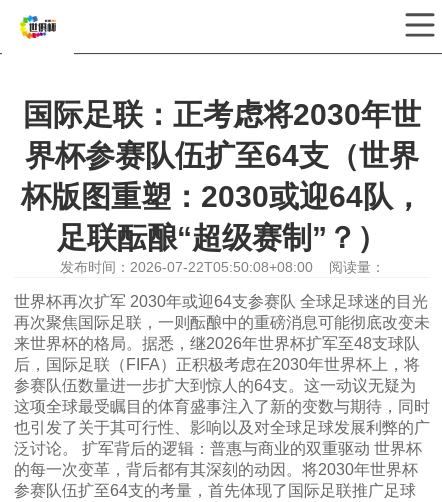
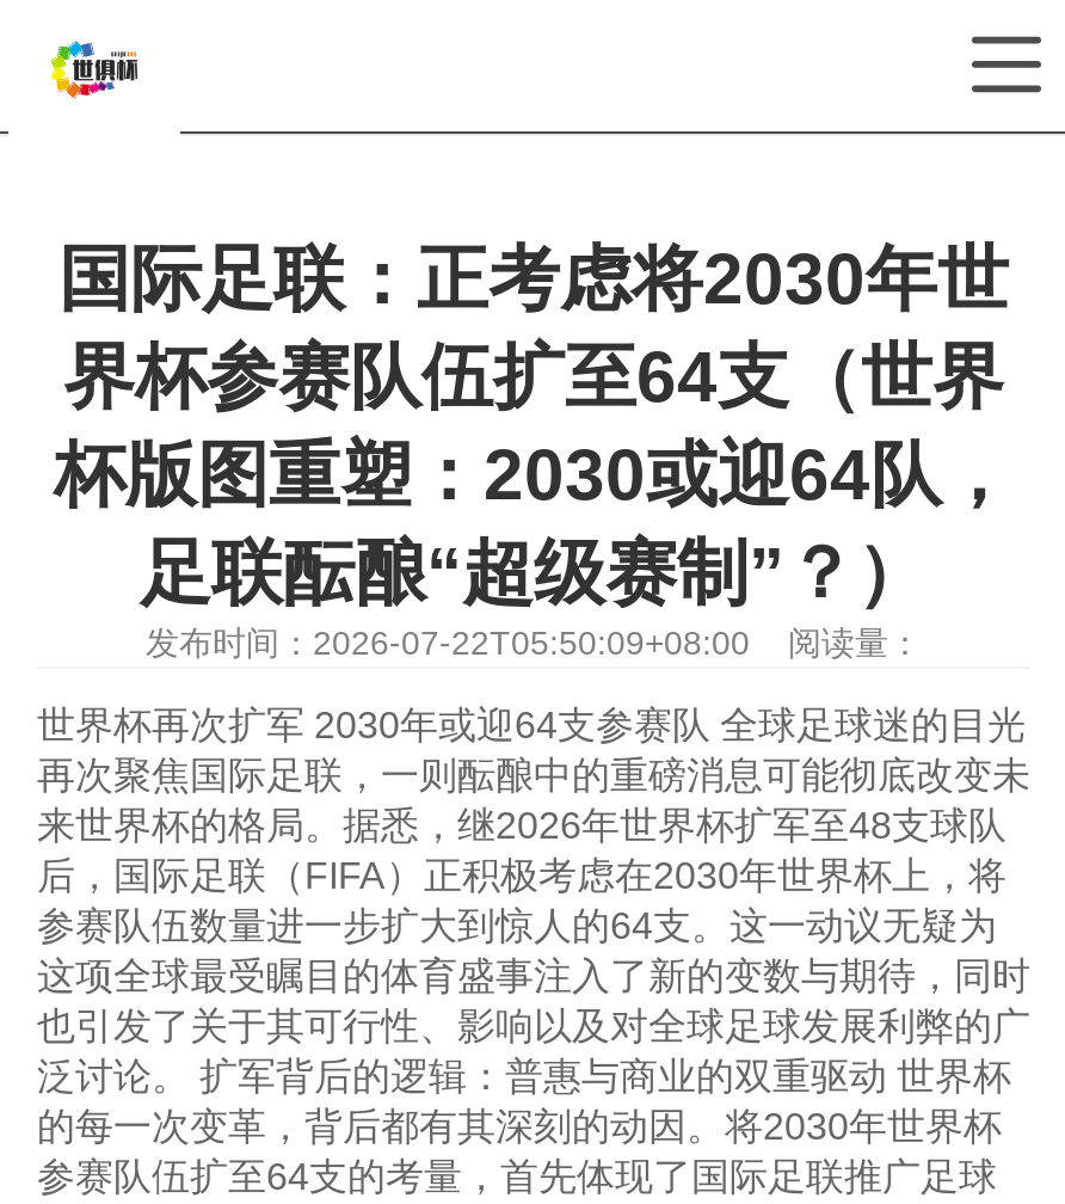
- 发布时间：2026-07-22T05:50:08+08:00 阅读量：
+ 发布时间：2026-07-22T05:50:09+08:00 阅读量：
